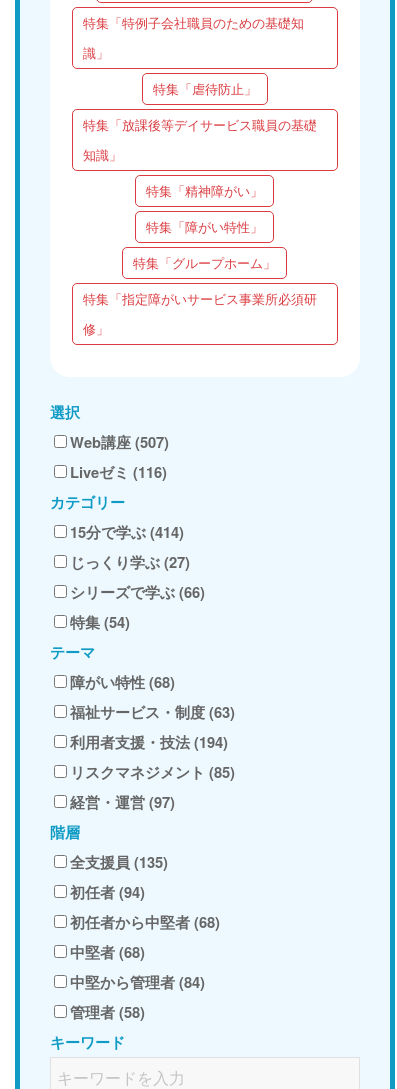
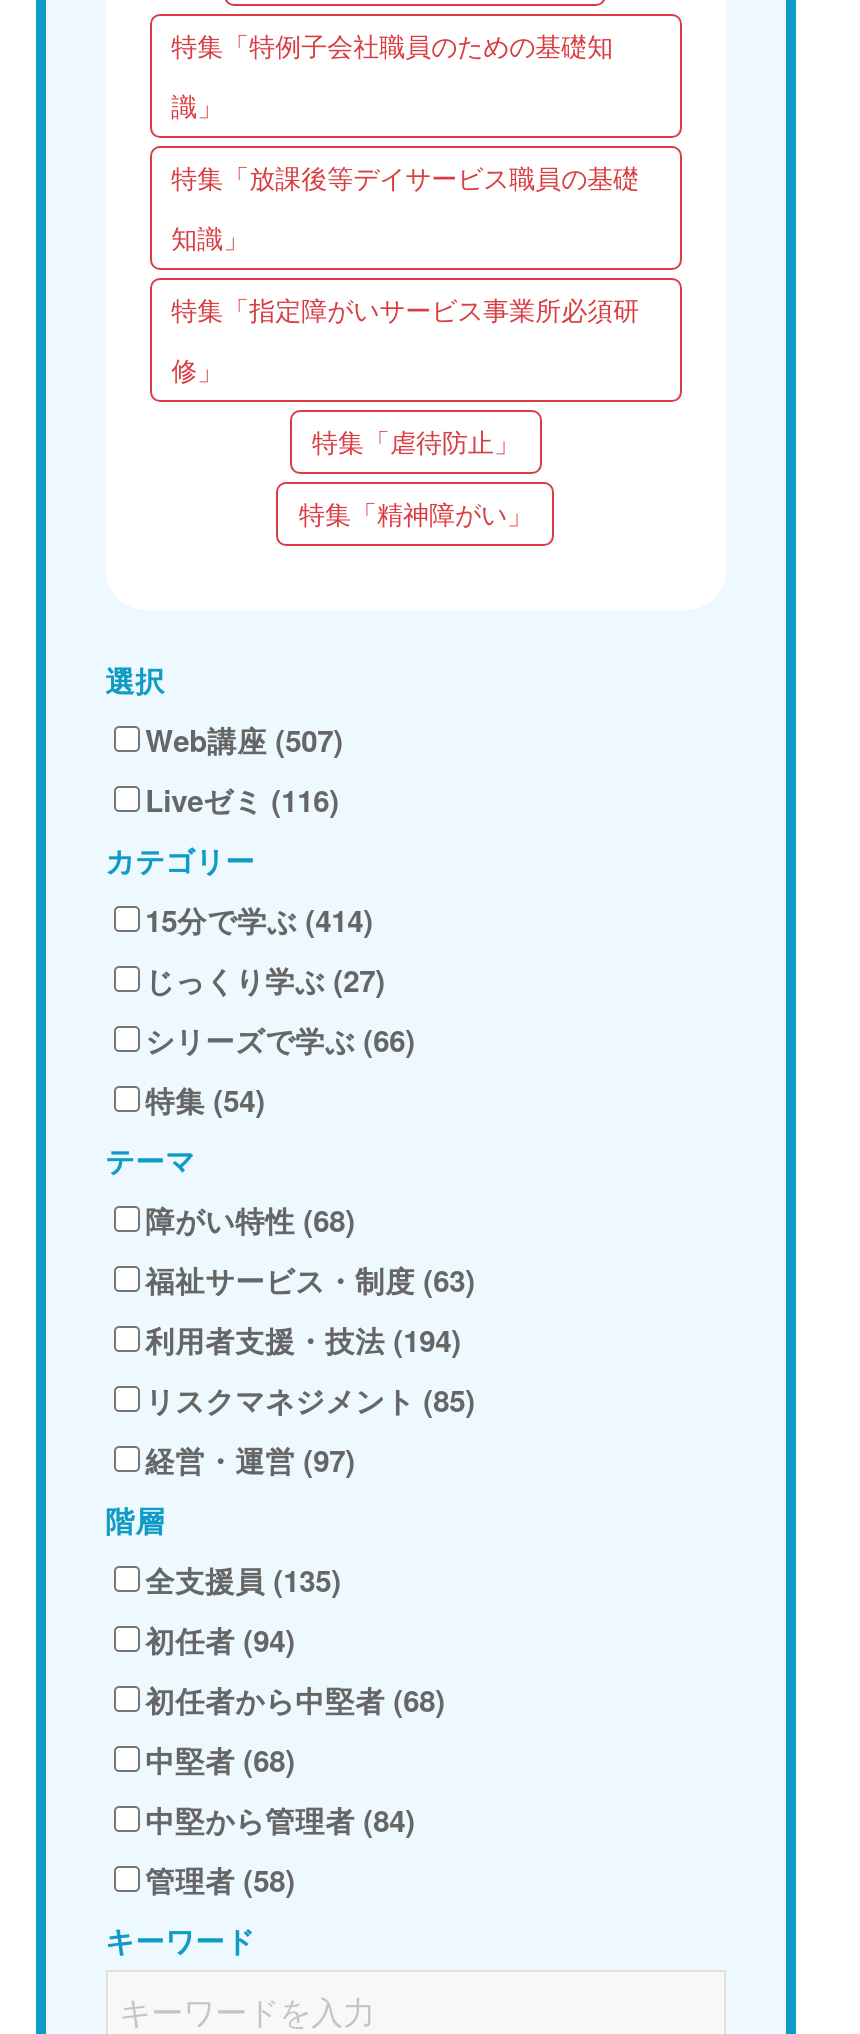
moved down: 特集「虐待防止」

moved down: 特集「精神障がい」

- 特集「障がい特性」
- 特集「グループホーム」

moved up: 特集「指定障がいサービス事業所必須研 | 修」
